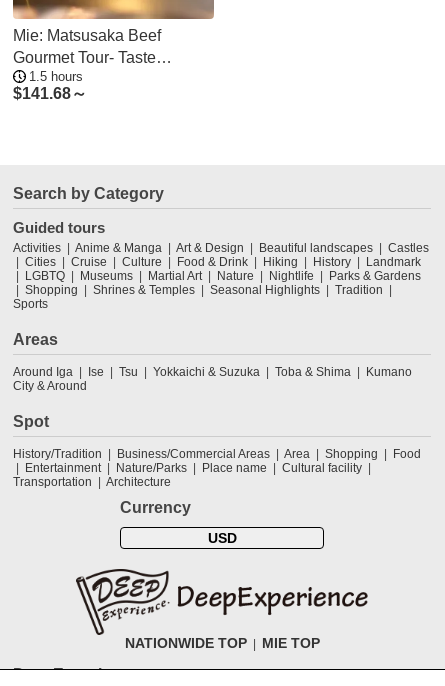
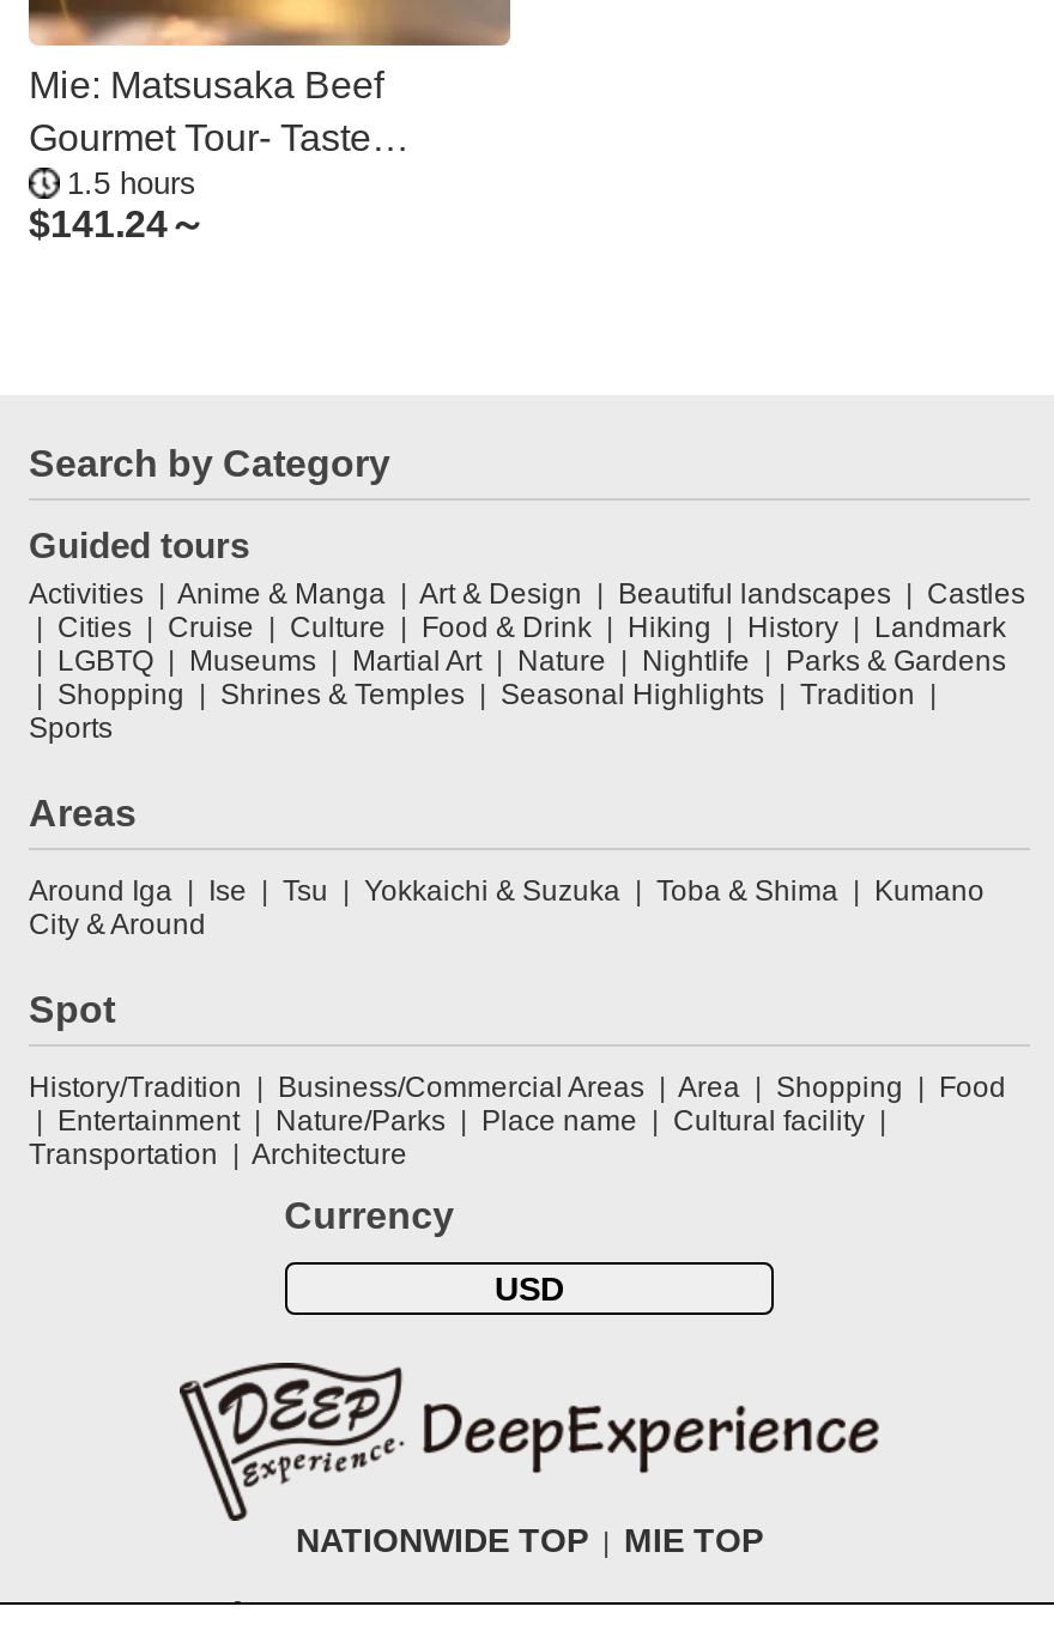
- $141.68～
+ $141.24～
